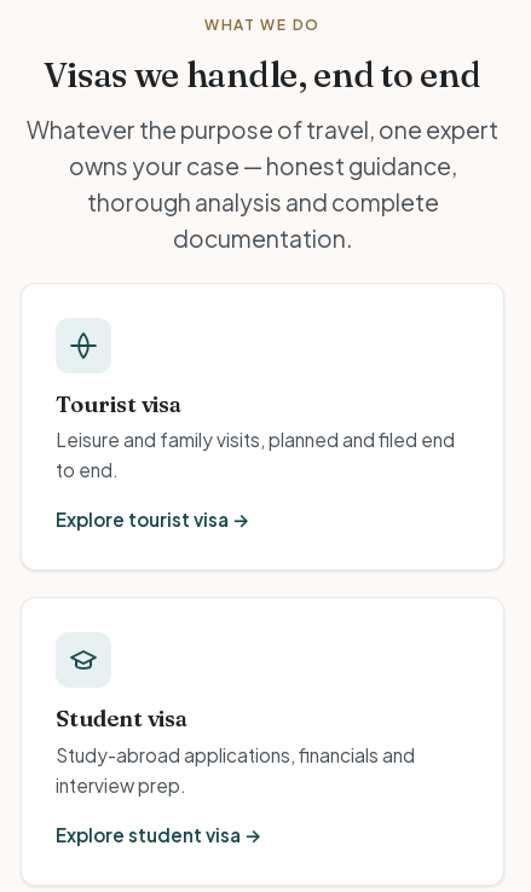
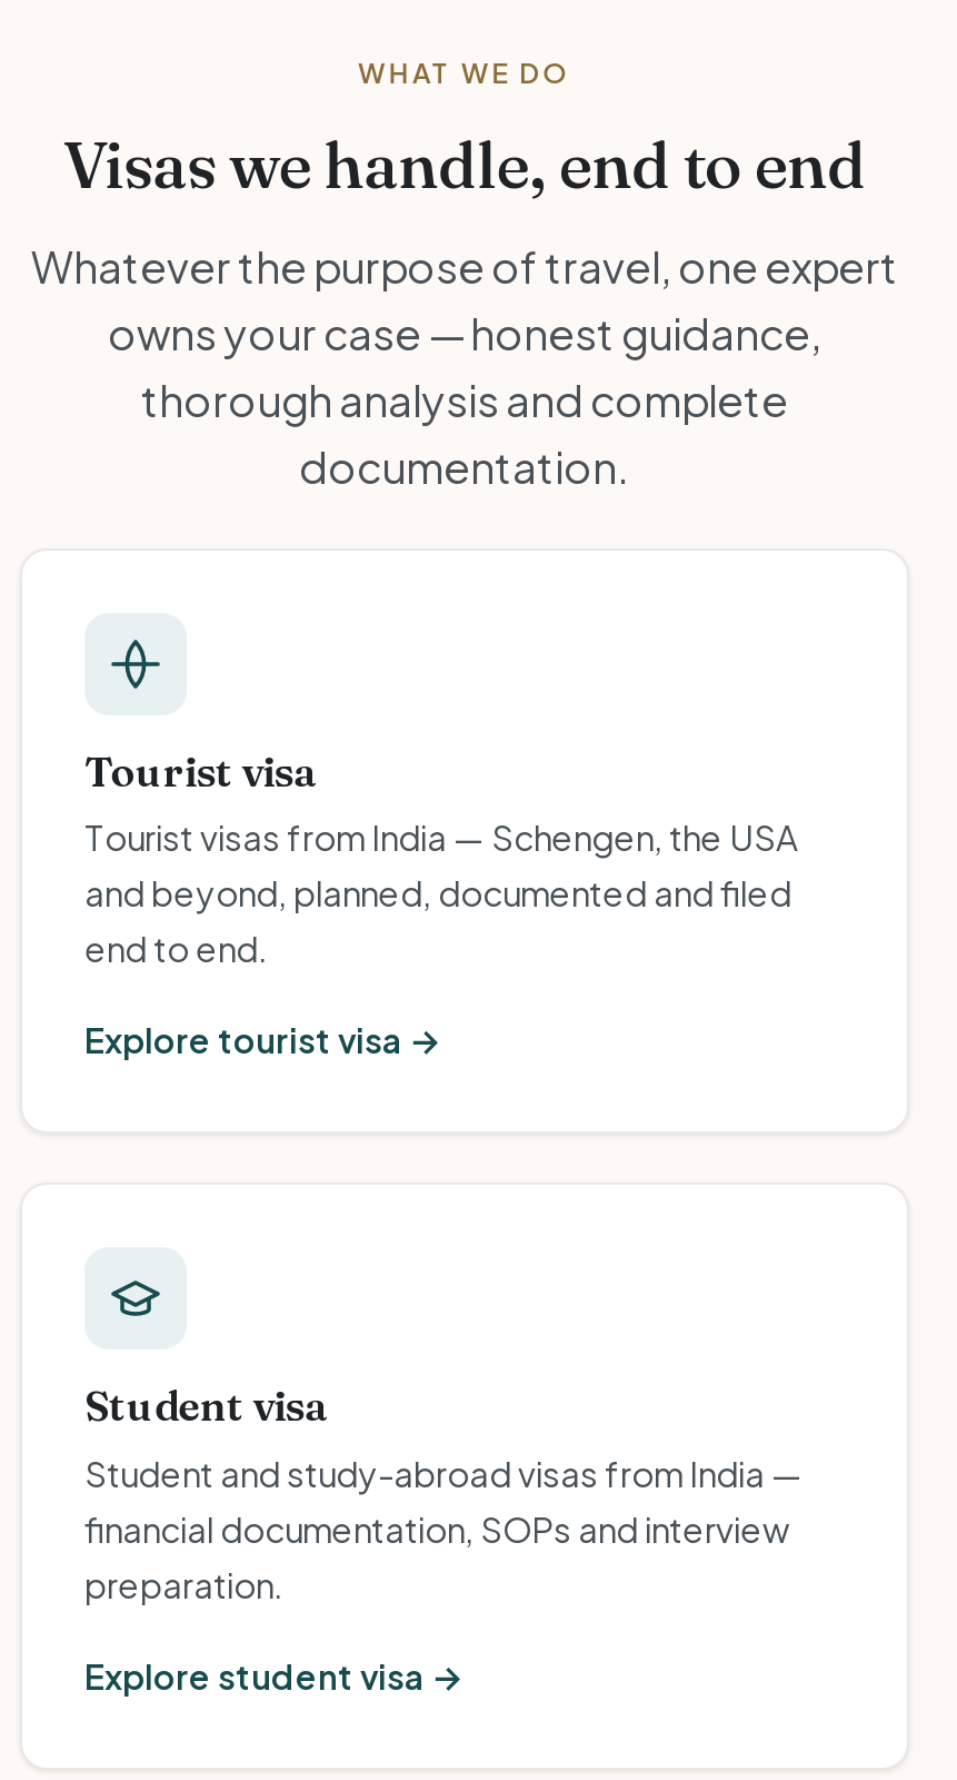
- Leisure and family visits, planned and filed end
- to end.
+ Tourist visas from India — Schengen, the USA
+ and beyond, planned, documented and filed
+ end to end.

- Study-abroad applications, financials and
- interview prep.
+ Student and study-abroad visas from India —
+ financial documentation, SOPs and interview
+ preparation.
